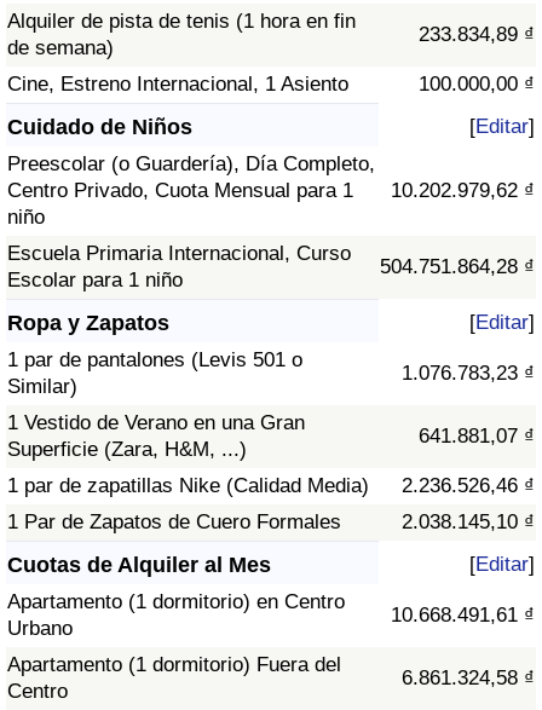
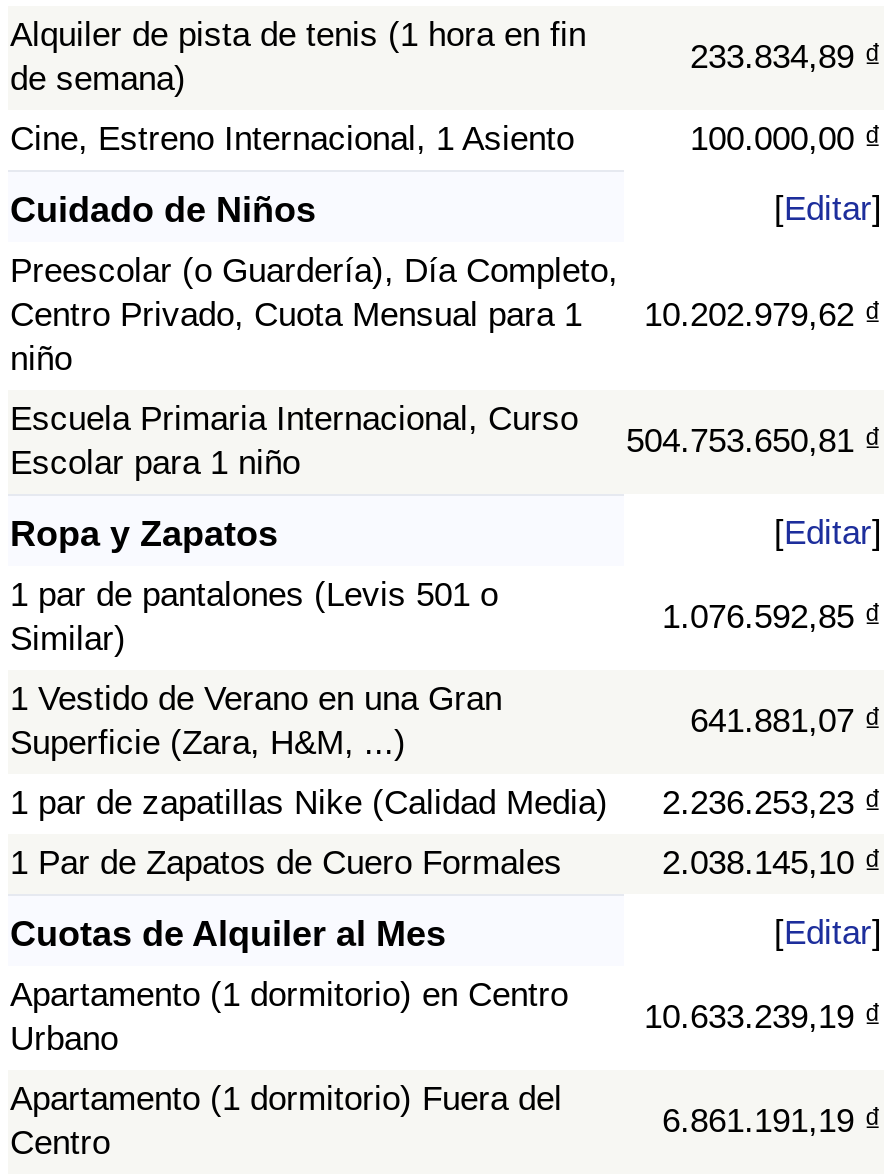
- 504.751.864,28 ₫
+ 504.753.650,81 ₫

- 1.076.783,23 ₫
+ 1.076.592,85 ₫

- 1 par de zapatillas Nike (Calidad Media) 2.236.526,46 ₫
+ 1 par de zapatillas Nike (Calidad Media) 2.236.253,23 ₫

- 10.668.491,61 ₫
+ 10.633.239,19 ₫

- 6.861.324,58 ₫
+ 6.861.191,19 ₫
